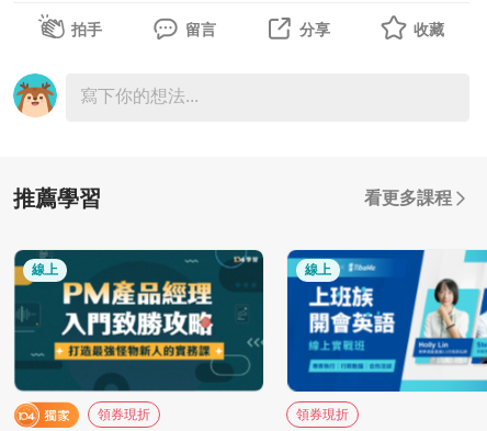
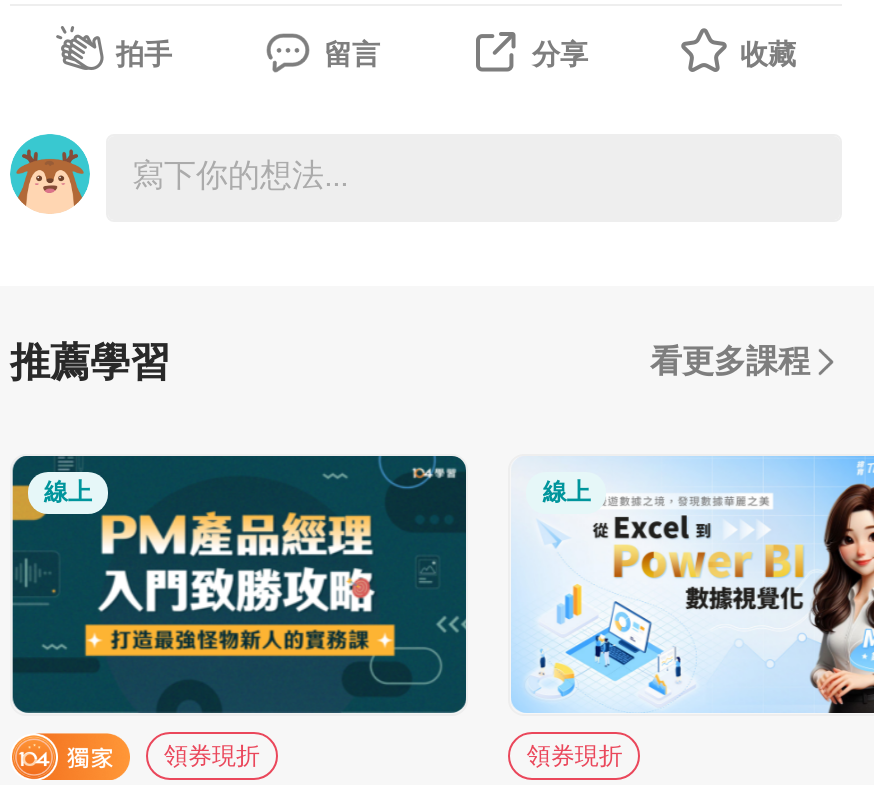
- [image]
+ [image]
